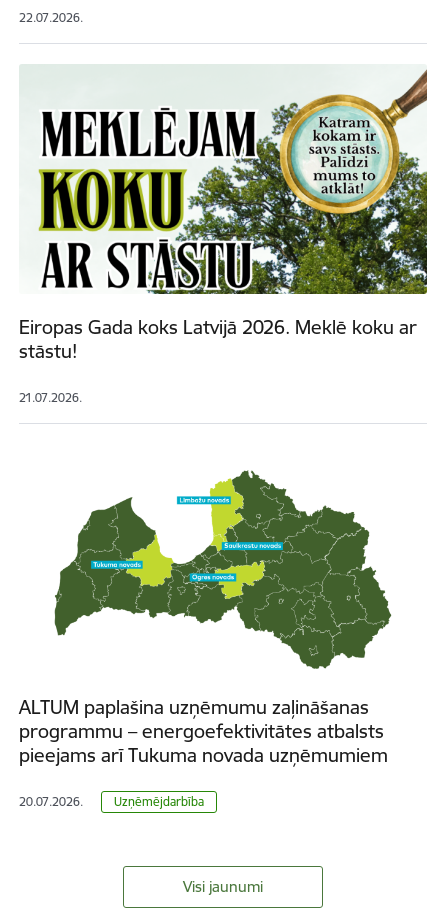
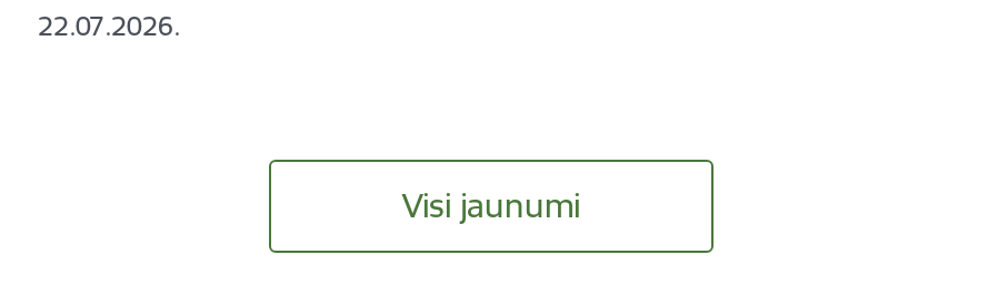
- [image]
- Eiropas Gada koks Latvijā 2026. Meklē koku ar
- stāstu!
- 21.07.2026.

- [image]
- ALTUM paplašina uzņēmumu zaļināšanas
- programmu – energoefektivitātes atbalsts
- pieejams arī Tukuma novada uzņēmumiem
- 20.07.2026.
- Uzņēmējdarbība
